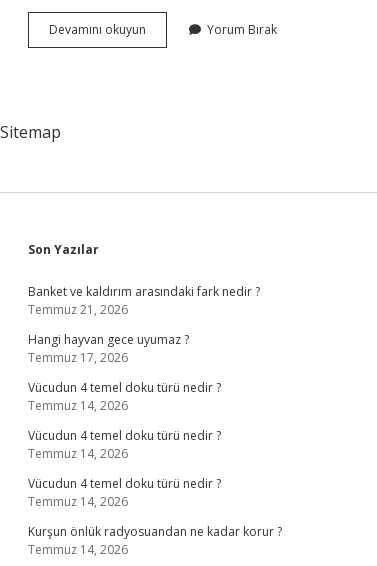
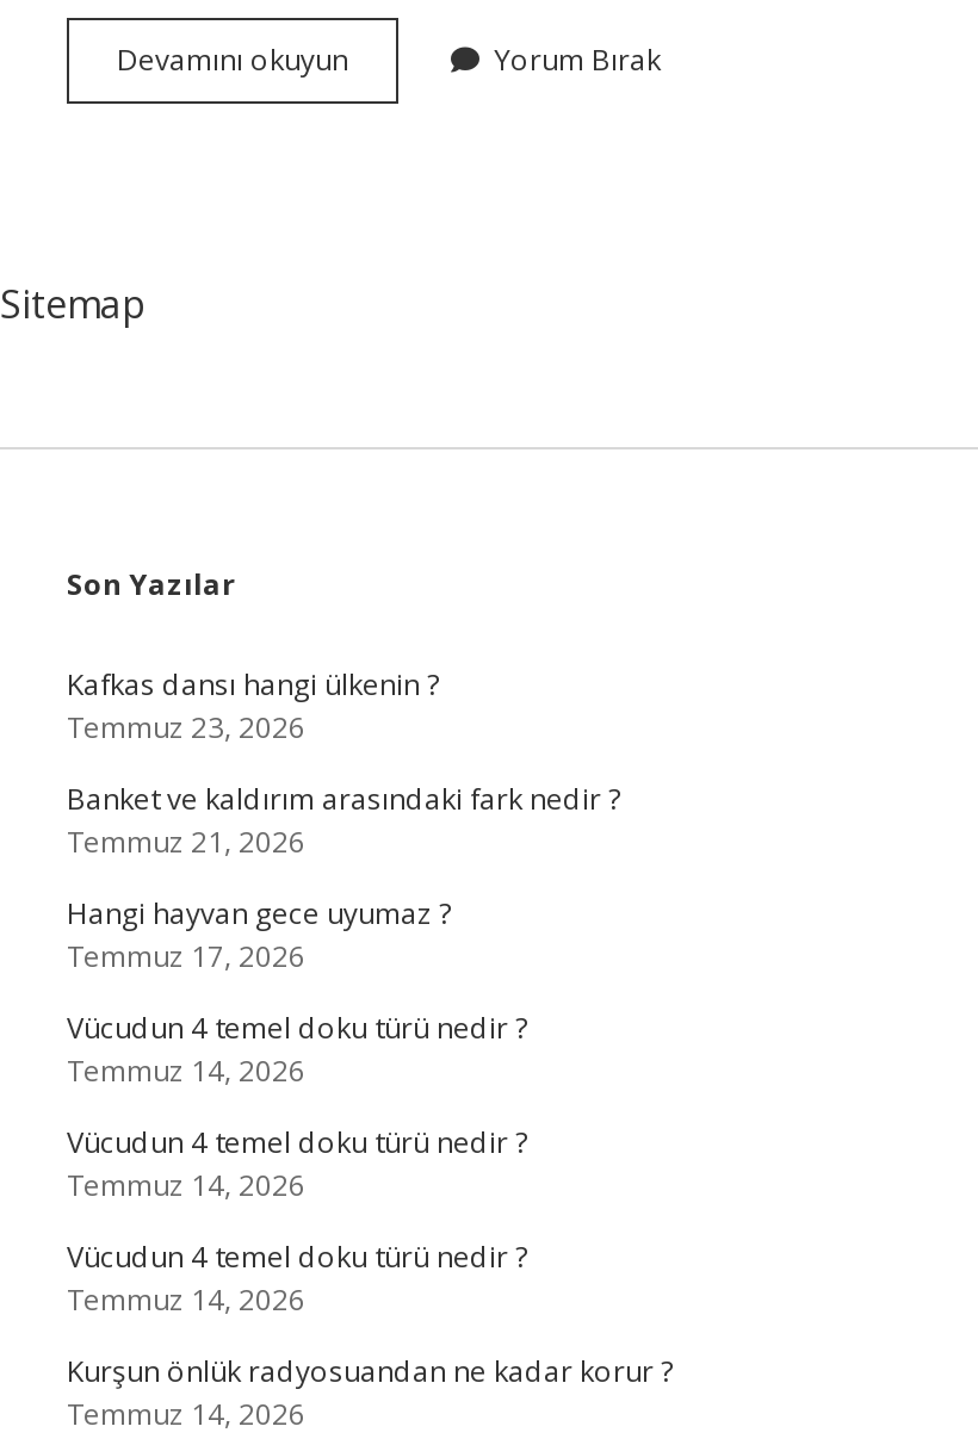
+ Kafkas dansı hangi ülkenin ?
+ Temmuz 23, 2026
